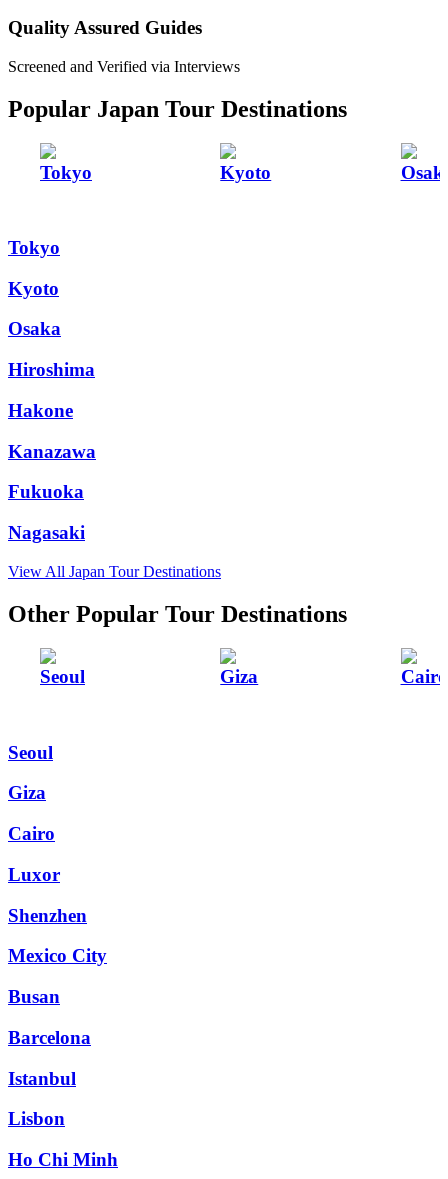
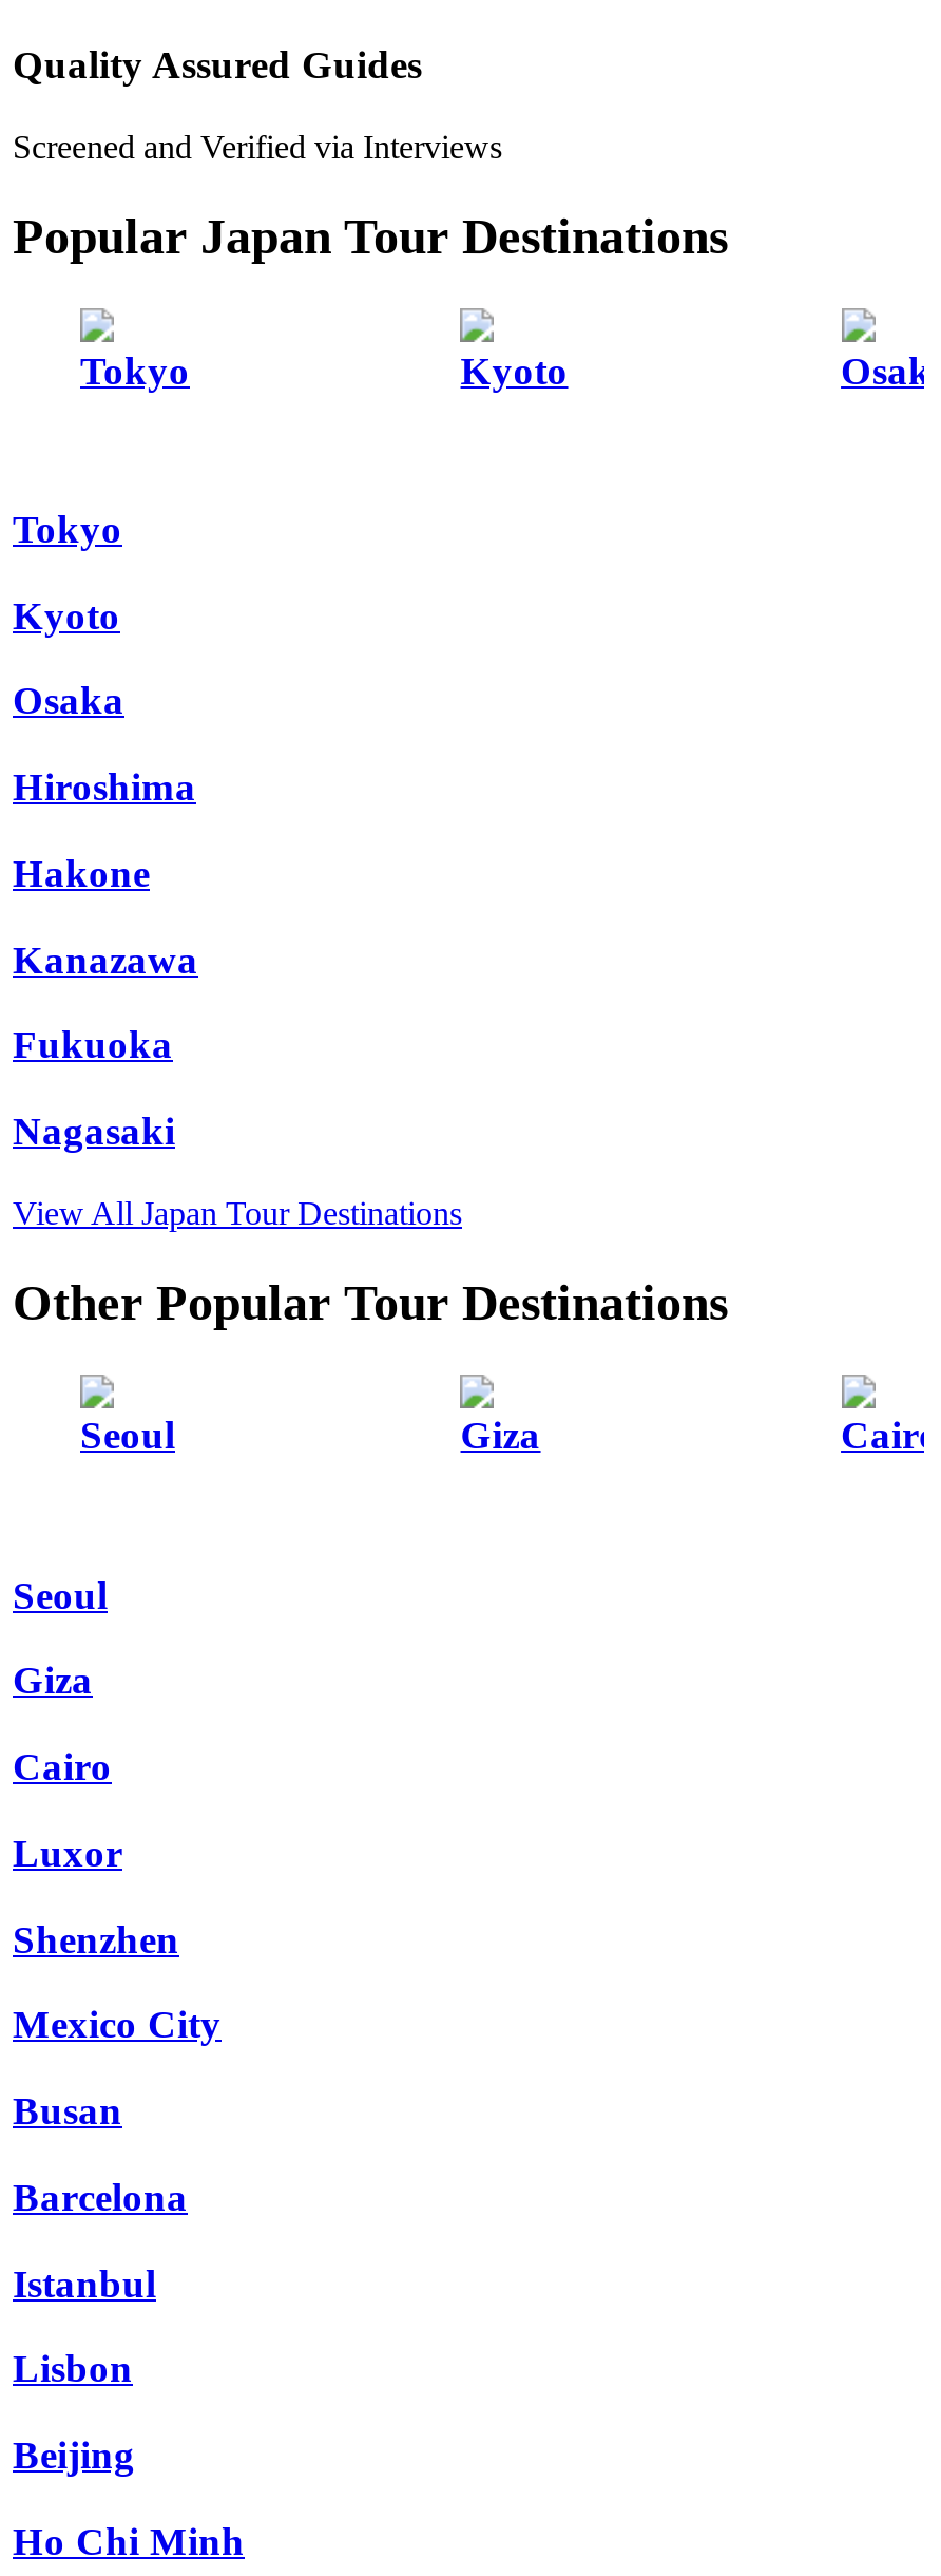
+ Beijing
